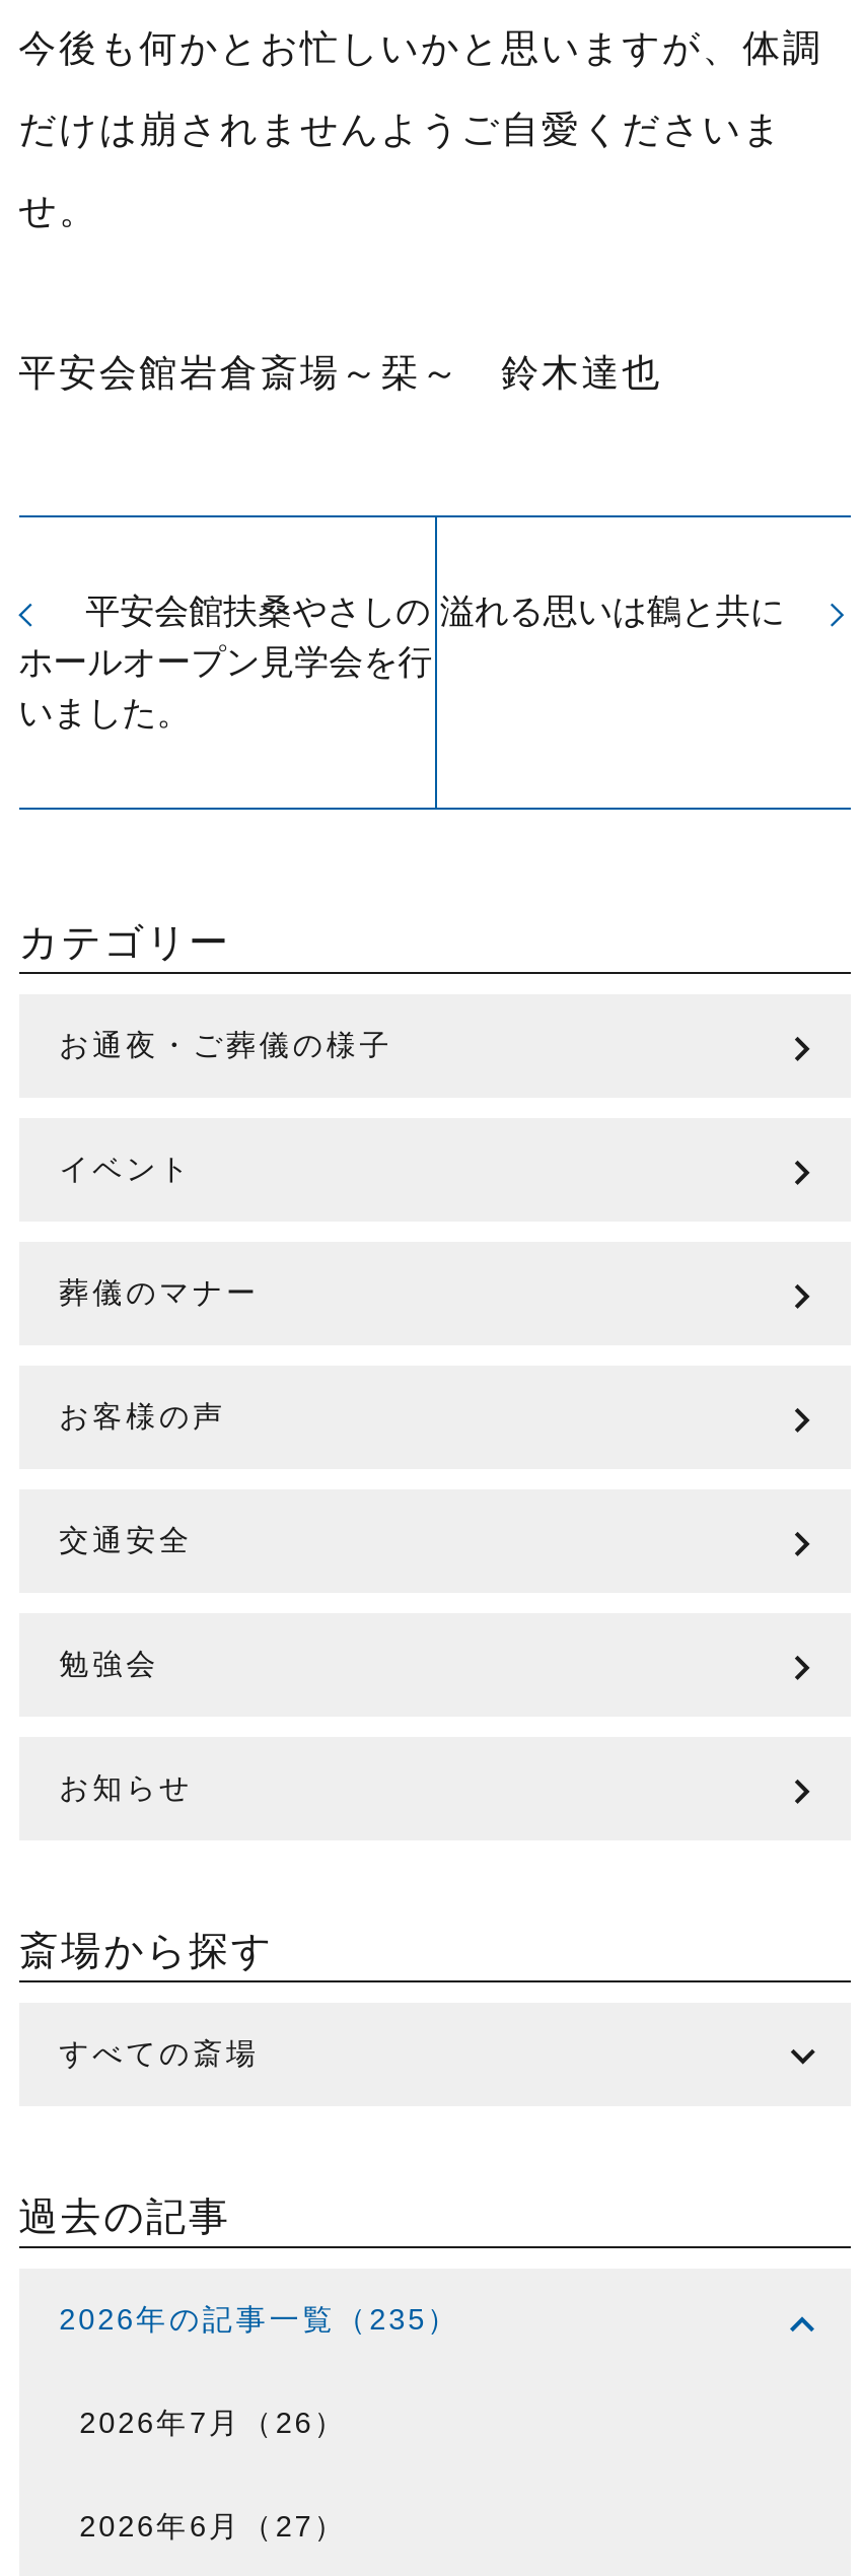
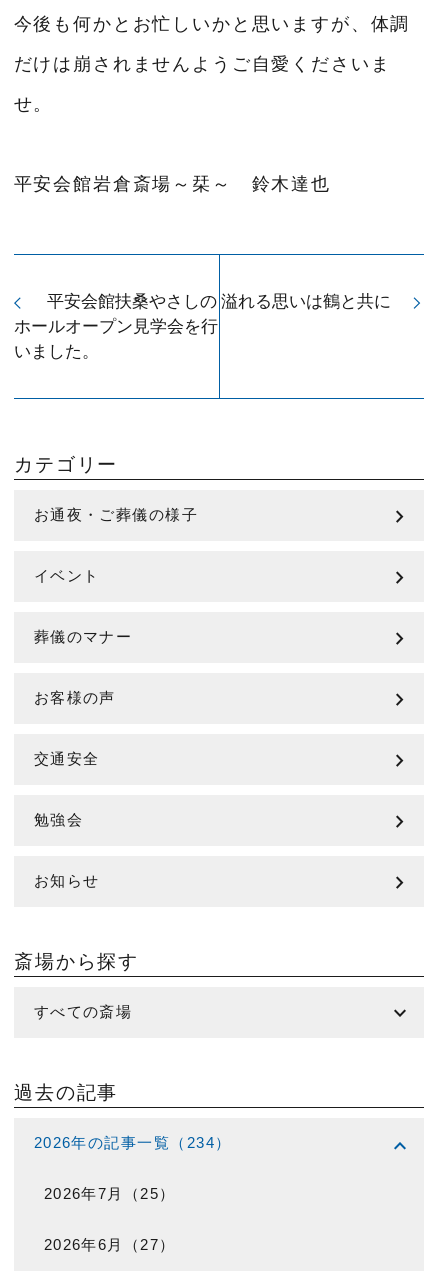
- 2026年の記事一覧（235）
+ 2026年の記事一覧（234）

- 2026年7月（26）
+ 2026年7月（25）
